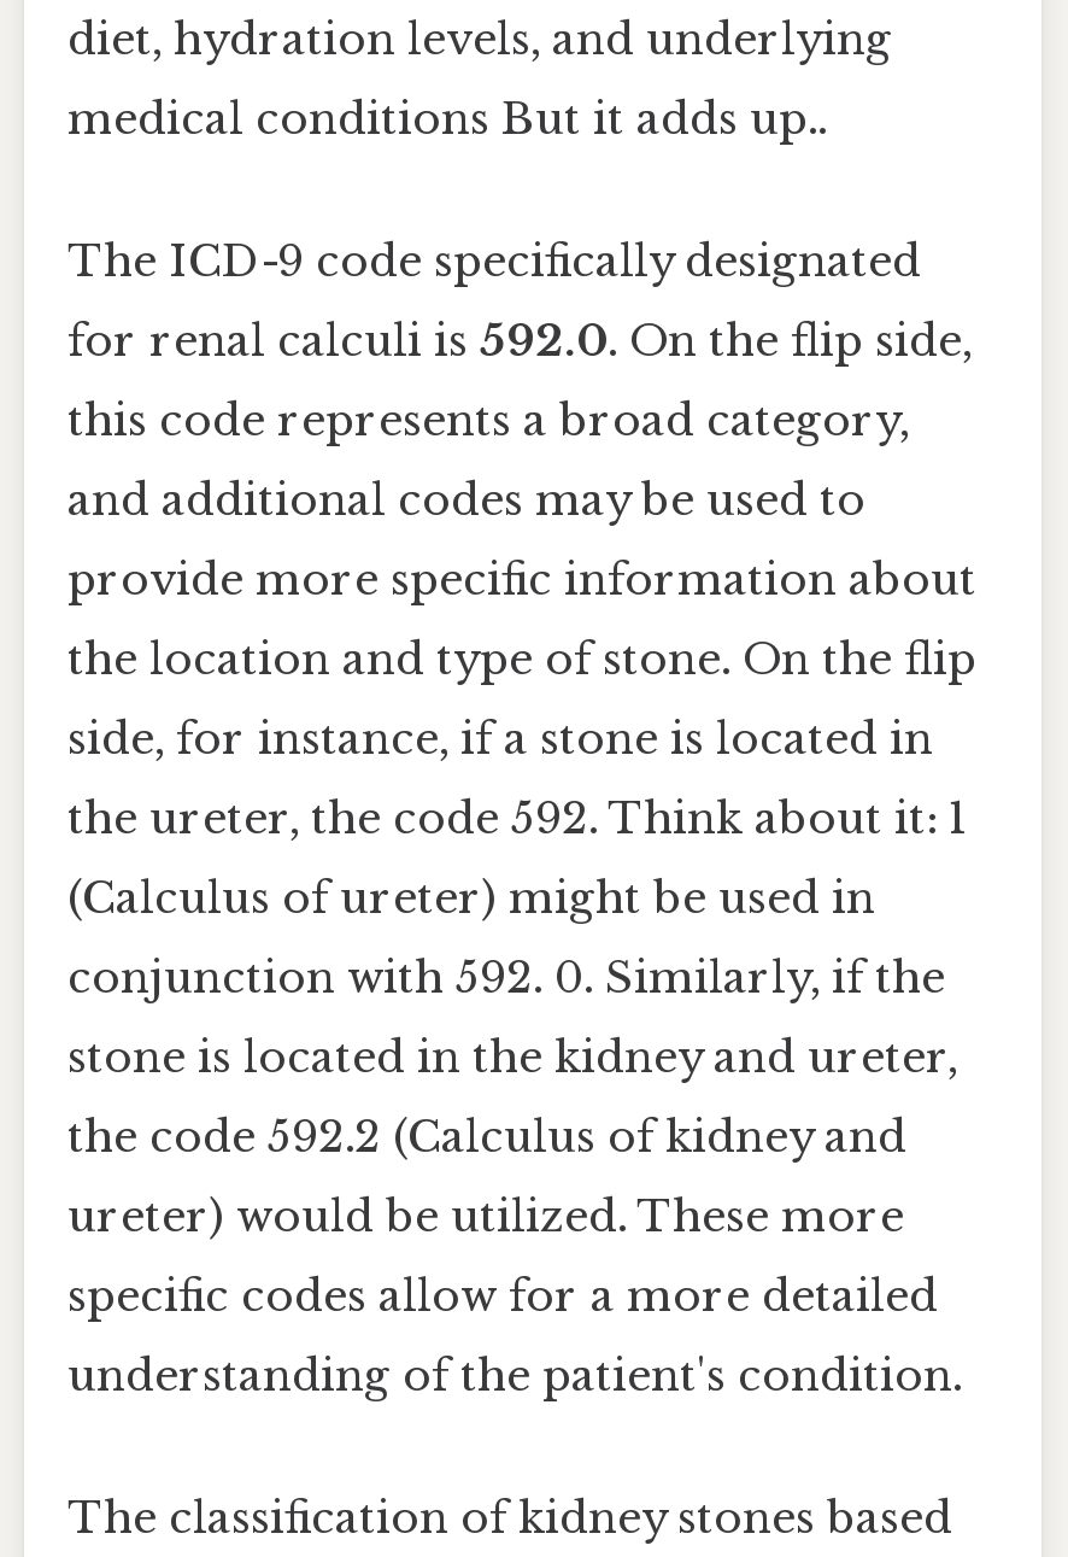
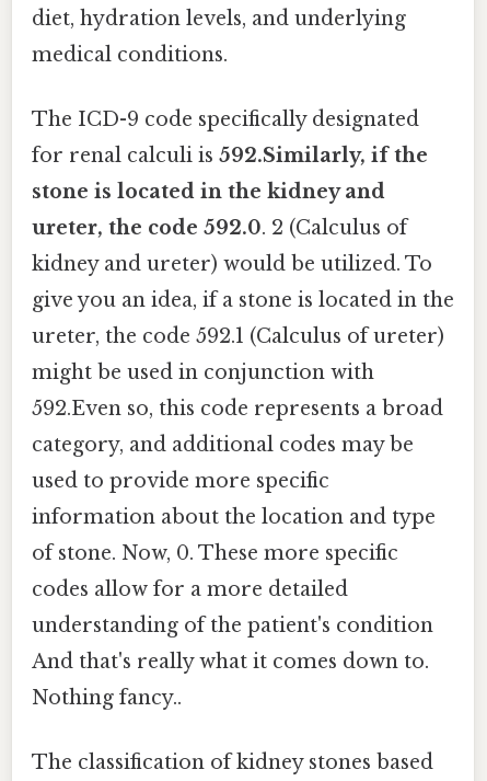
- medical conditions But it adds up..
+ medical conditions.

- for renal calculi is 592.0. On the flip side,
- this code represents a broad category,
- and additional codes may be used to
- provide more specific information about
- the location and type of stone. On the flip
- side, for instance, if a stone is located in
- the ureter, the code 592. Think about it: 1
- (Calculus of ureter) might be used in
- conjunction with 592. 0. Similarly, if the
- stone is located in the kidney and ureter,
- the code 592.2 (Calculus of kidney and
- ureter) would be utilized. These more
- specific codes allow for a more detailed
- understanding of the patient's condition.
+ for renal calculi is 592.Similarly, if the
+ stone is located in the kidney and
+ ureter, the code 592.0. 2 (Calculus of
+ kidney and ureter) would be utilized. To
+ give you an idea, if a stone is located in the
+ ureter, the code 592.1 (Calculus of ureter)
+ might be used in conjunction with
+ 592.Even so, this code represents a broad
+ category, and additional codes may be
+ used to provide more specific
+ information about the location and type
+ of stone. Now, 0. These more specific
+ codes allow for a more detailed
+ understanding of the patient's condition
+ And that's really what it comes down to.
+ Nothing fancy..
